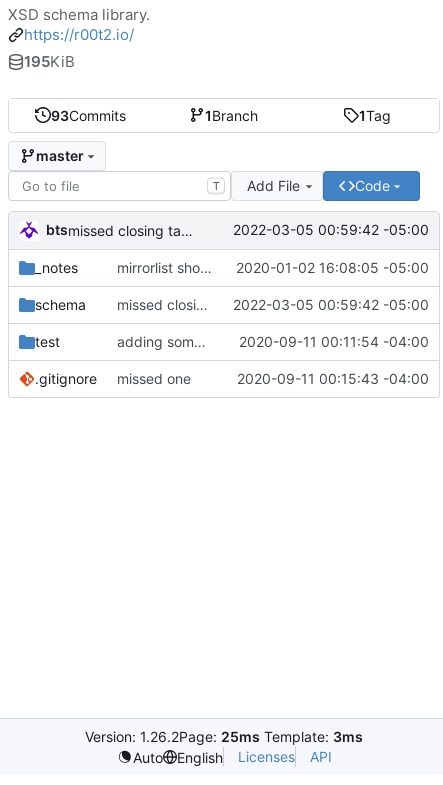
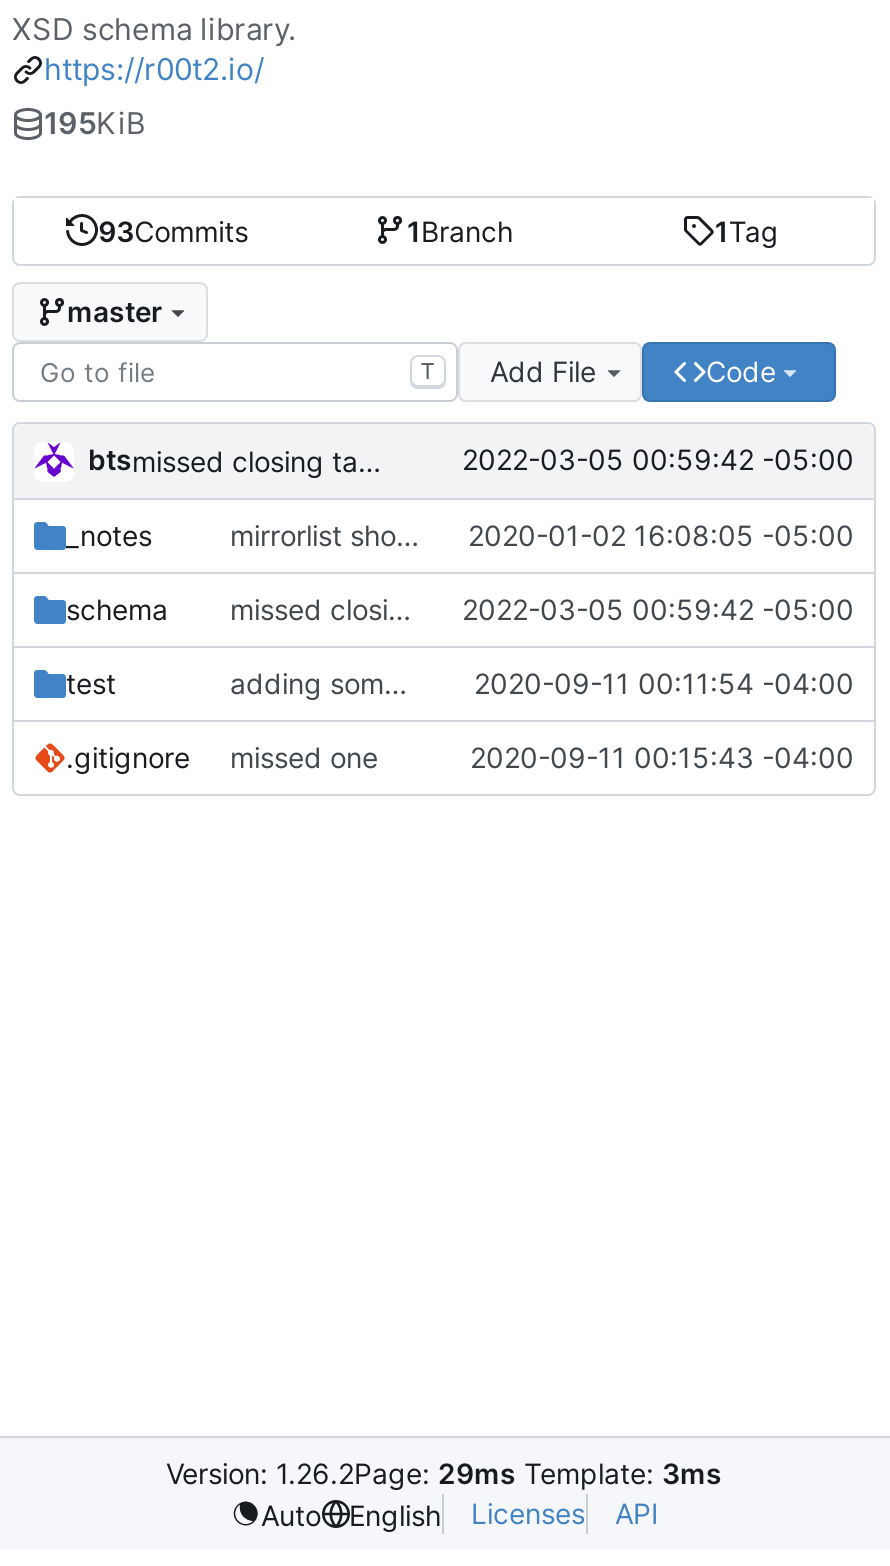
- Version: 1.26.2Page: 25ms Template: 3ms
+ Version: 1.26.2Page: 29ms Template: 3ms
